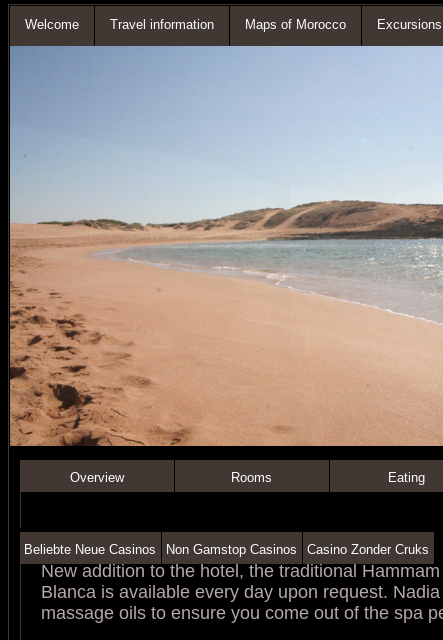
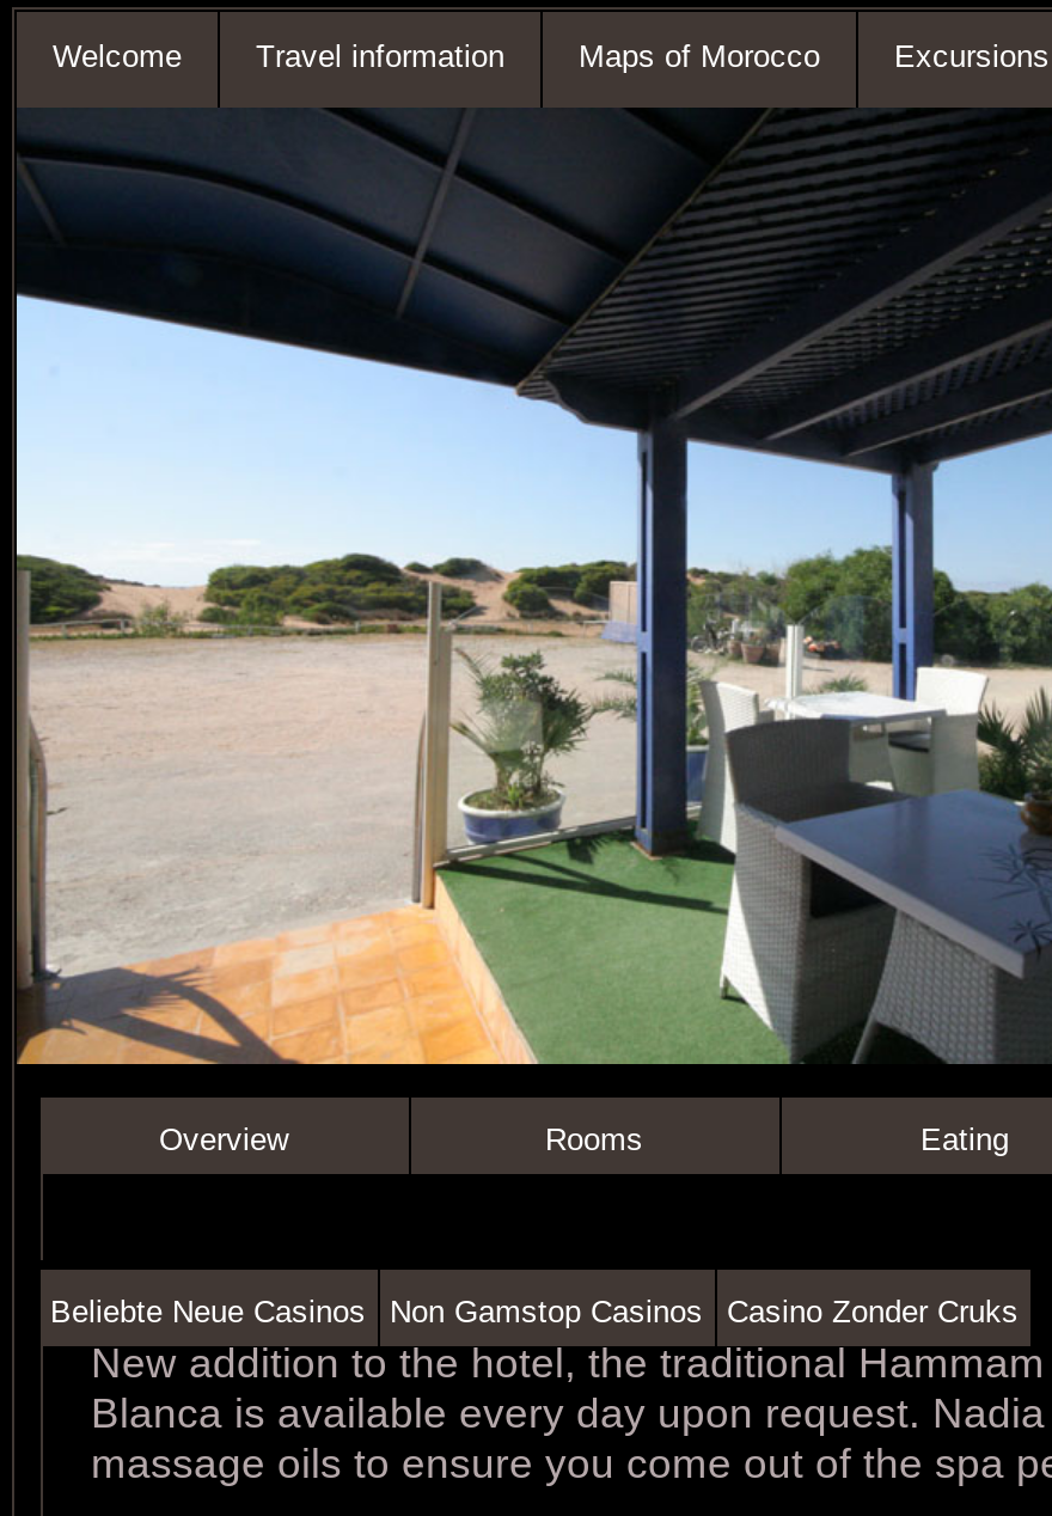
- [image]
+ [image]
